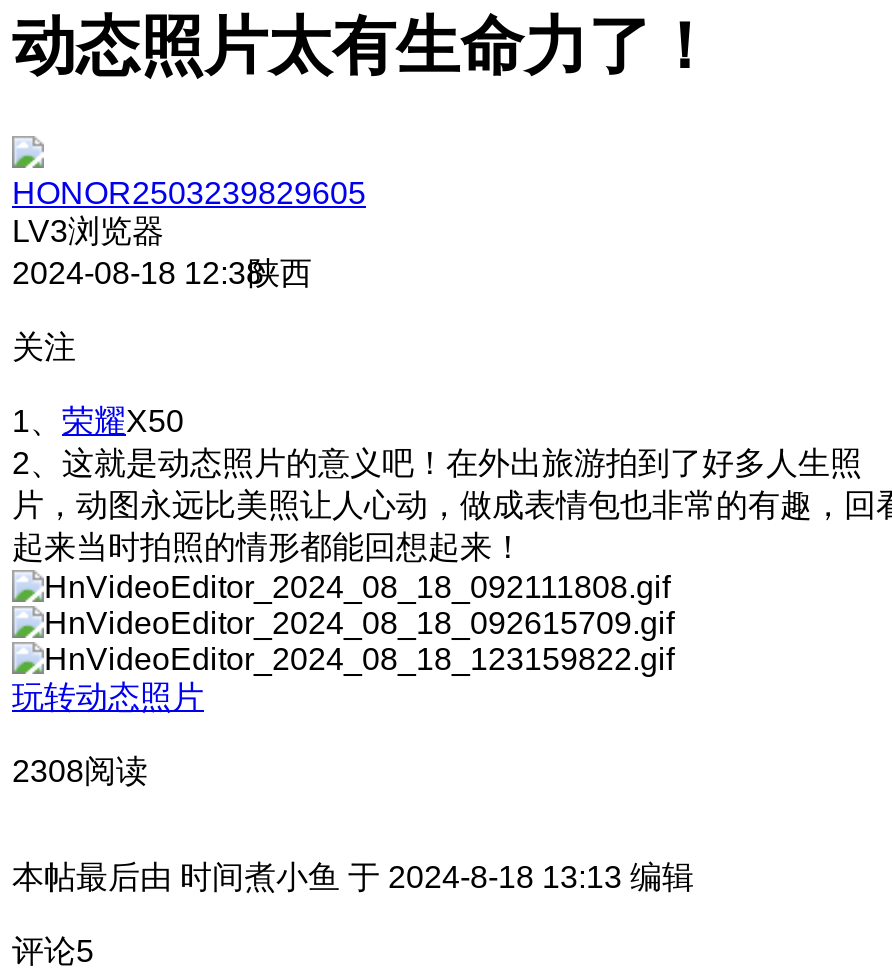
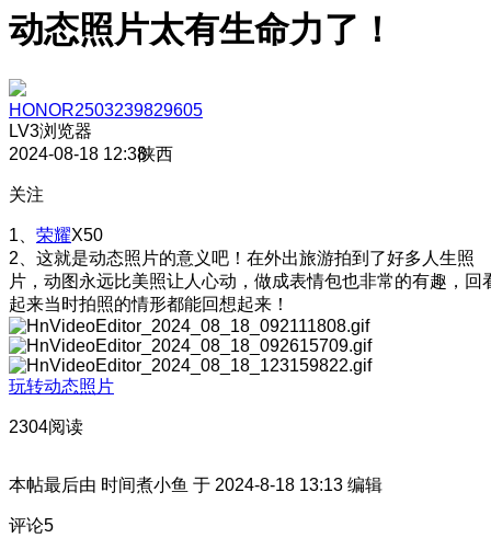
- 2308阅读
+ 2304阅读
